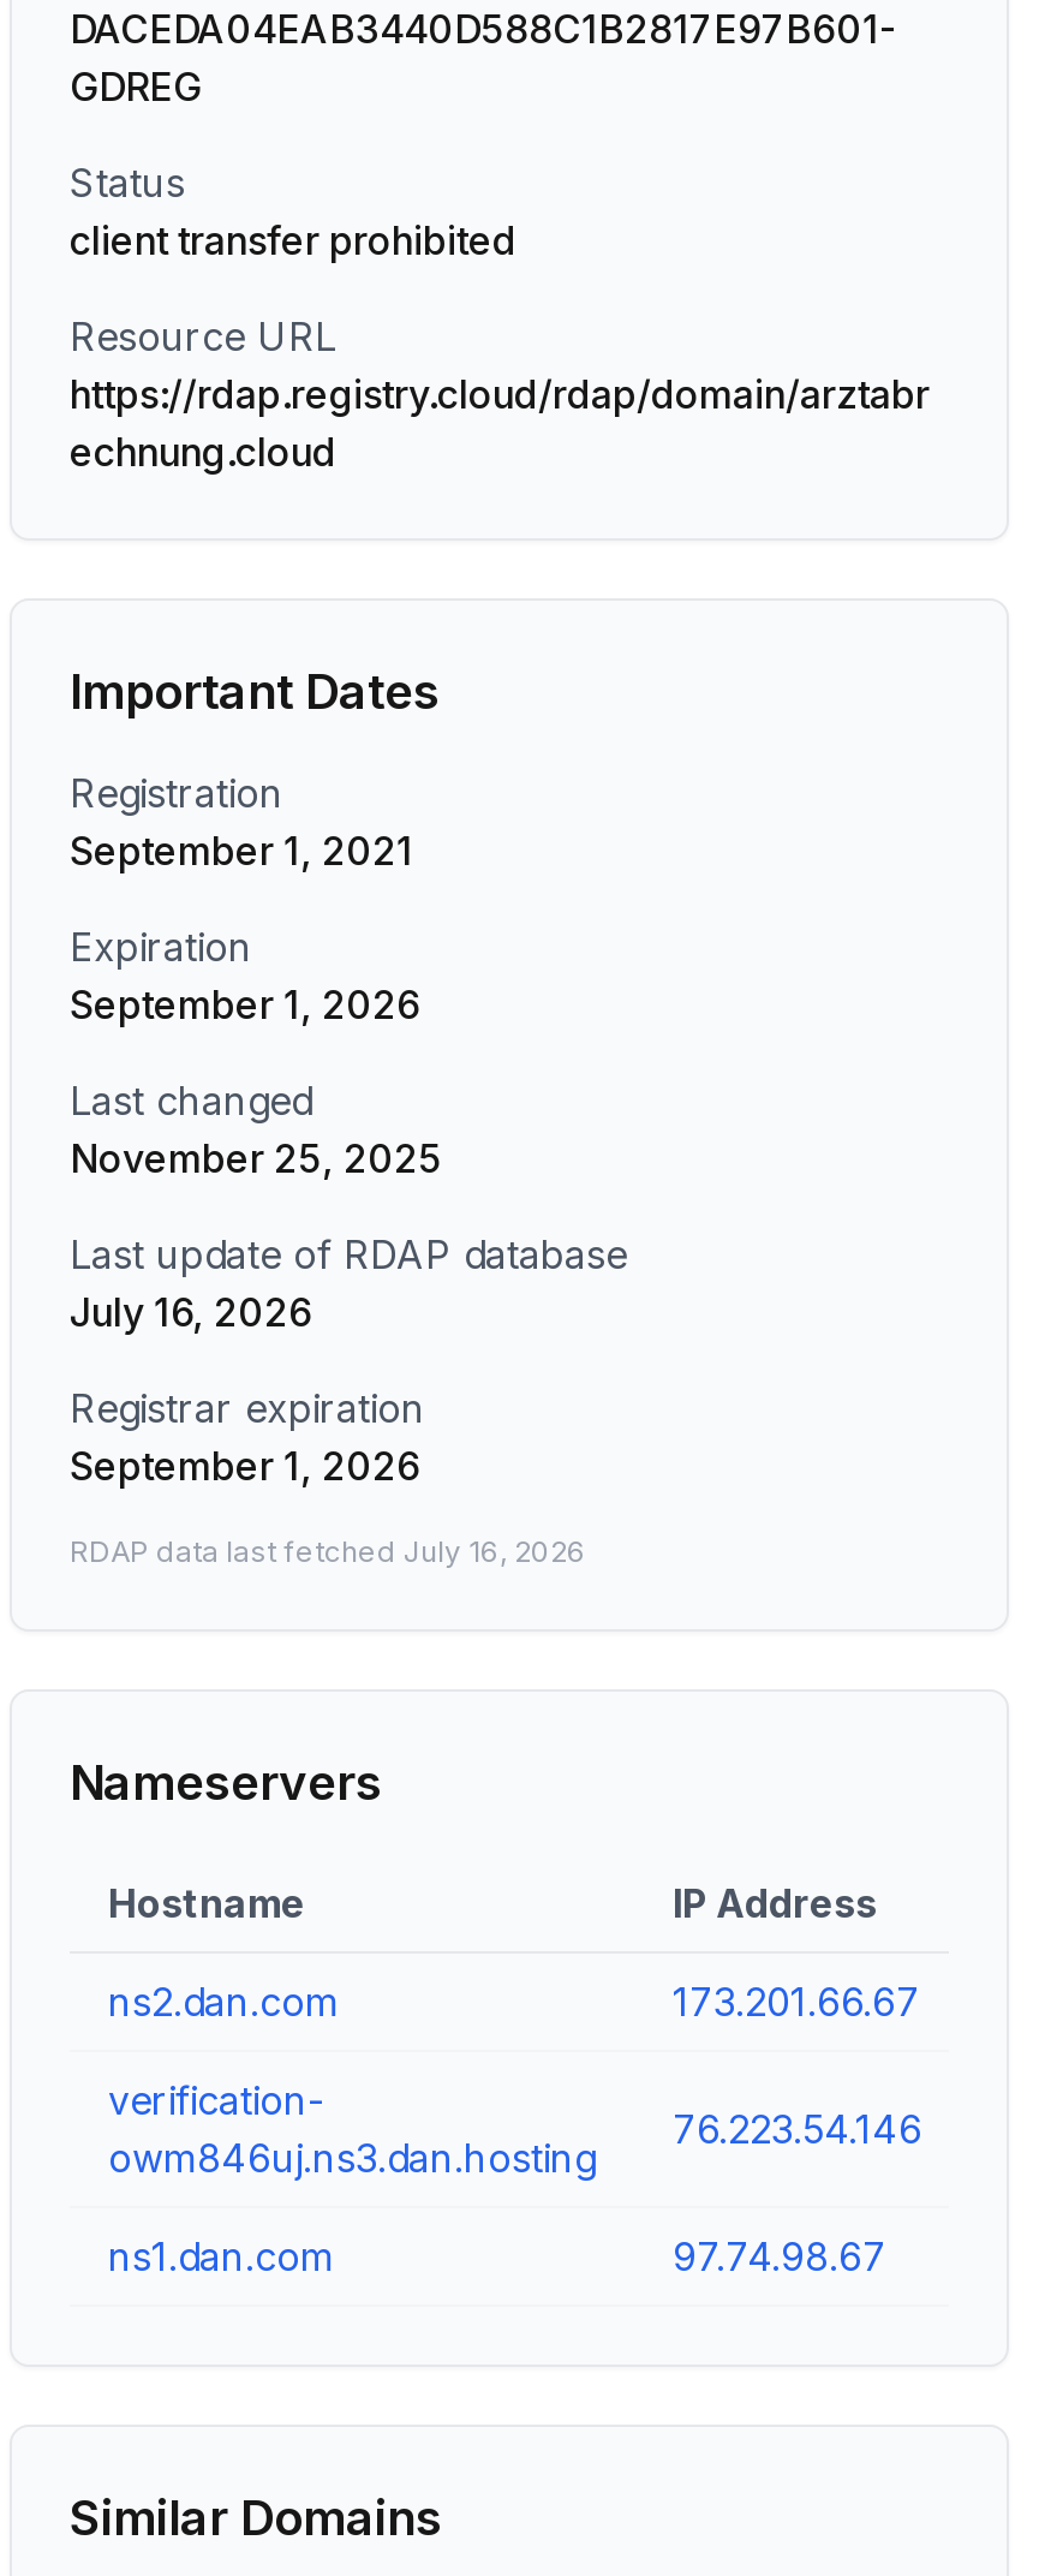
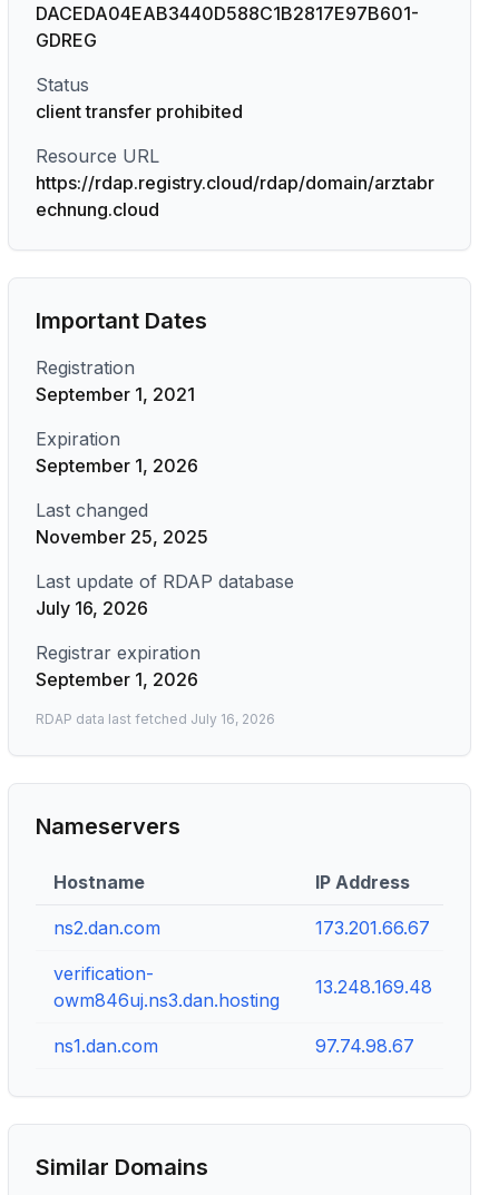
- 76.223.54.146
+ 13.248.169.48
